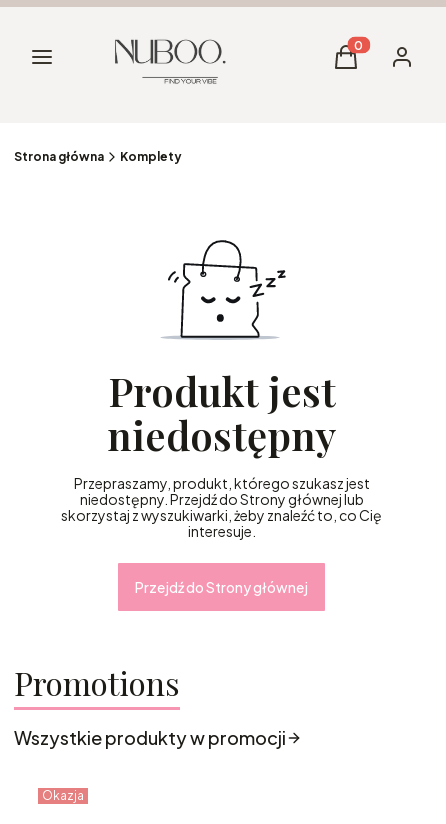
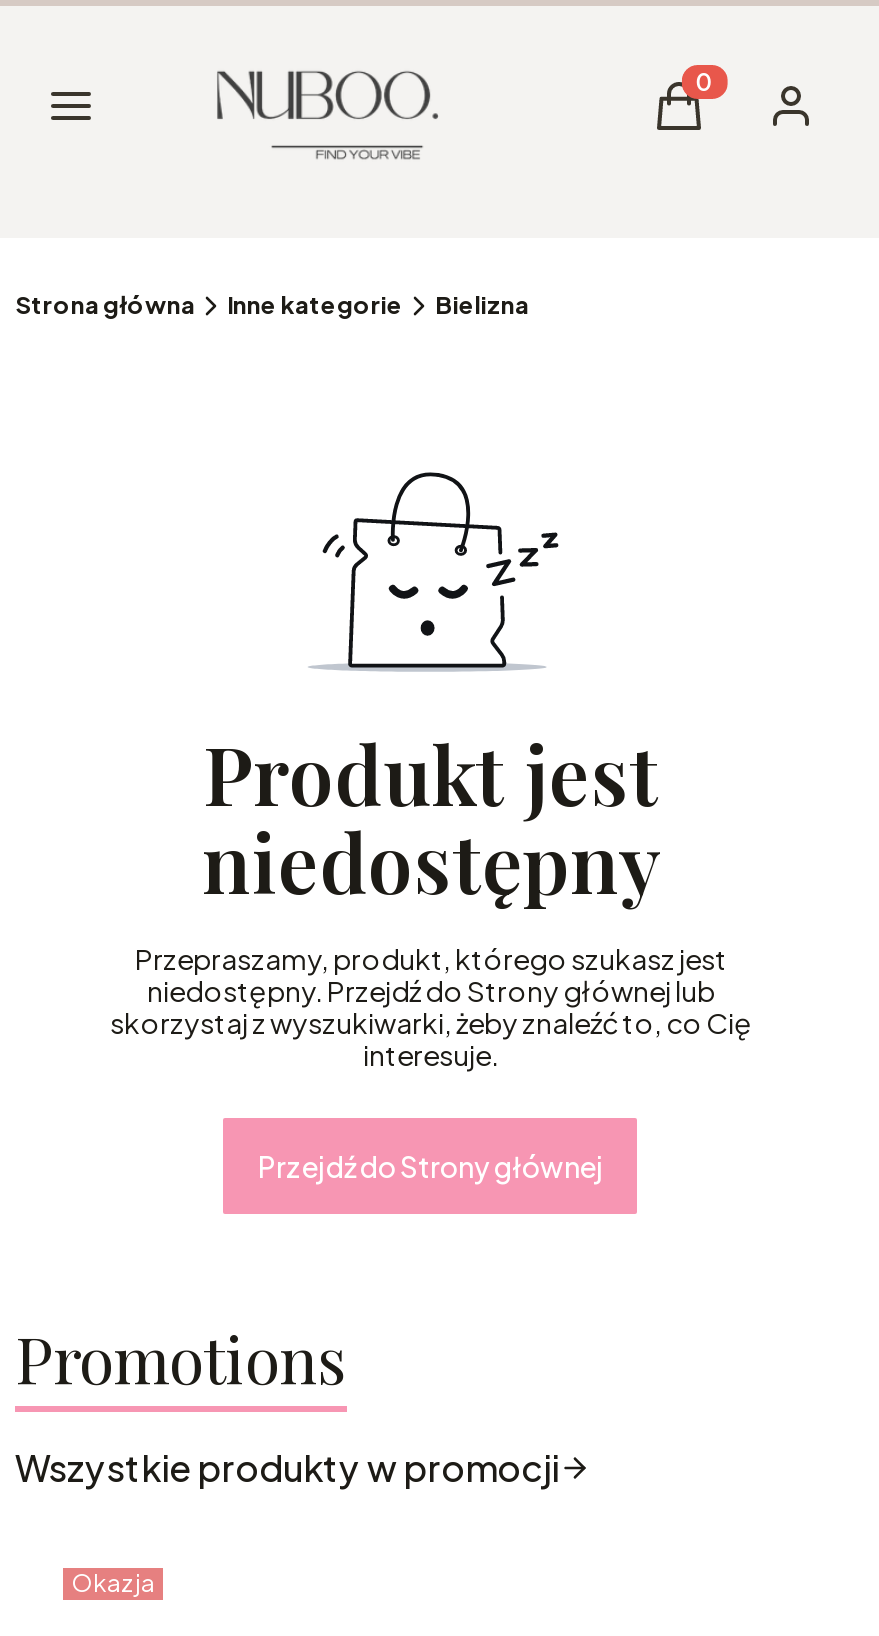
- Komplety
+ Inne kategorie
+ Bielizna
